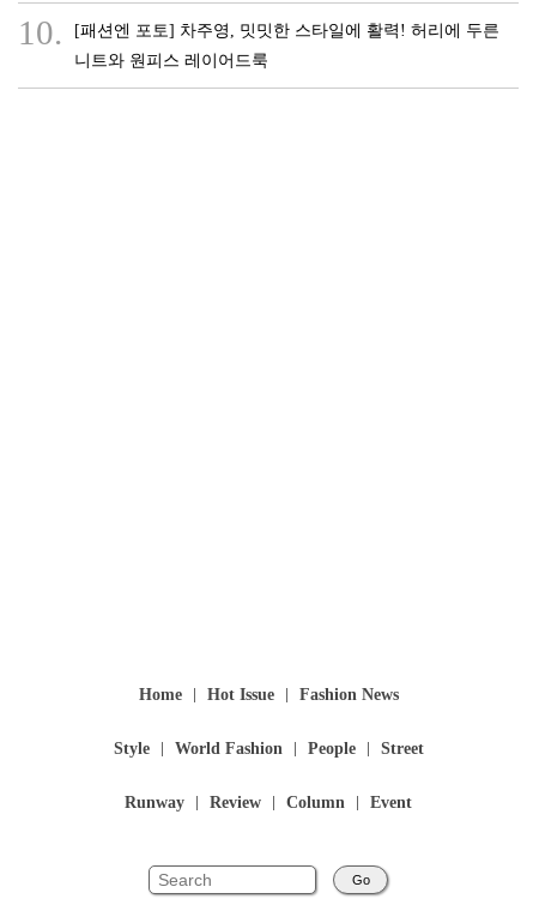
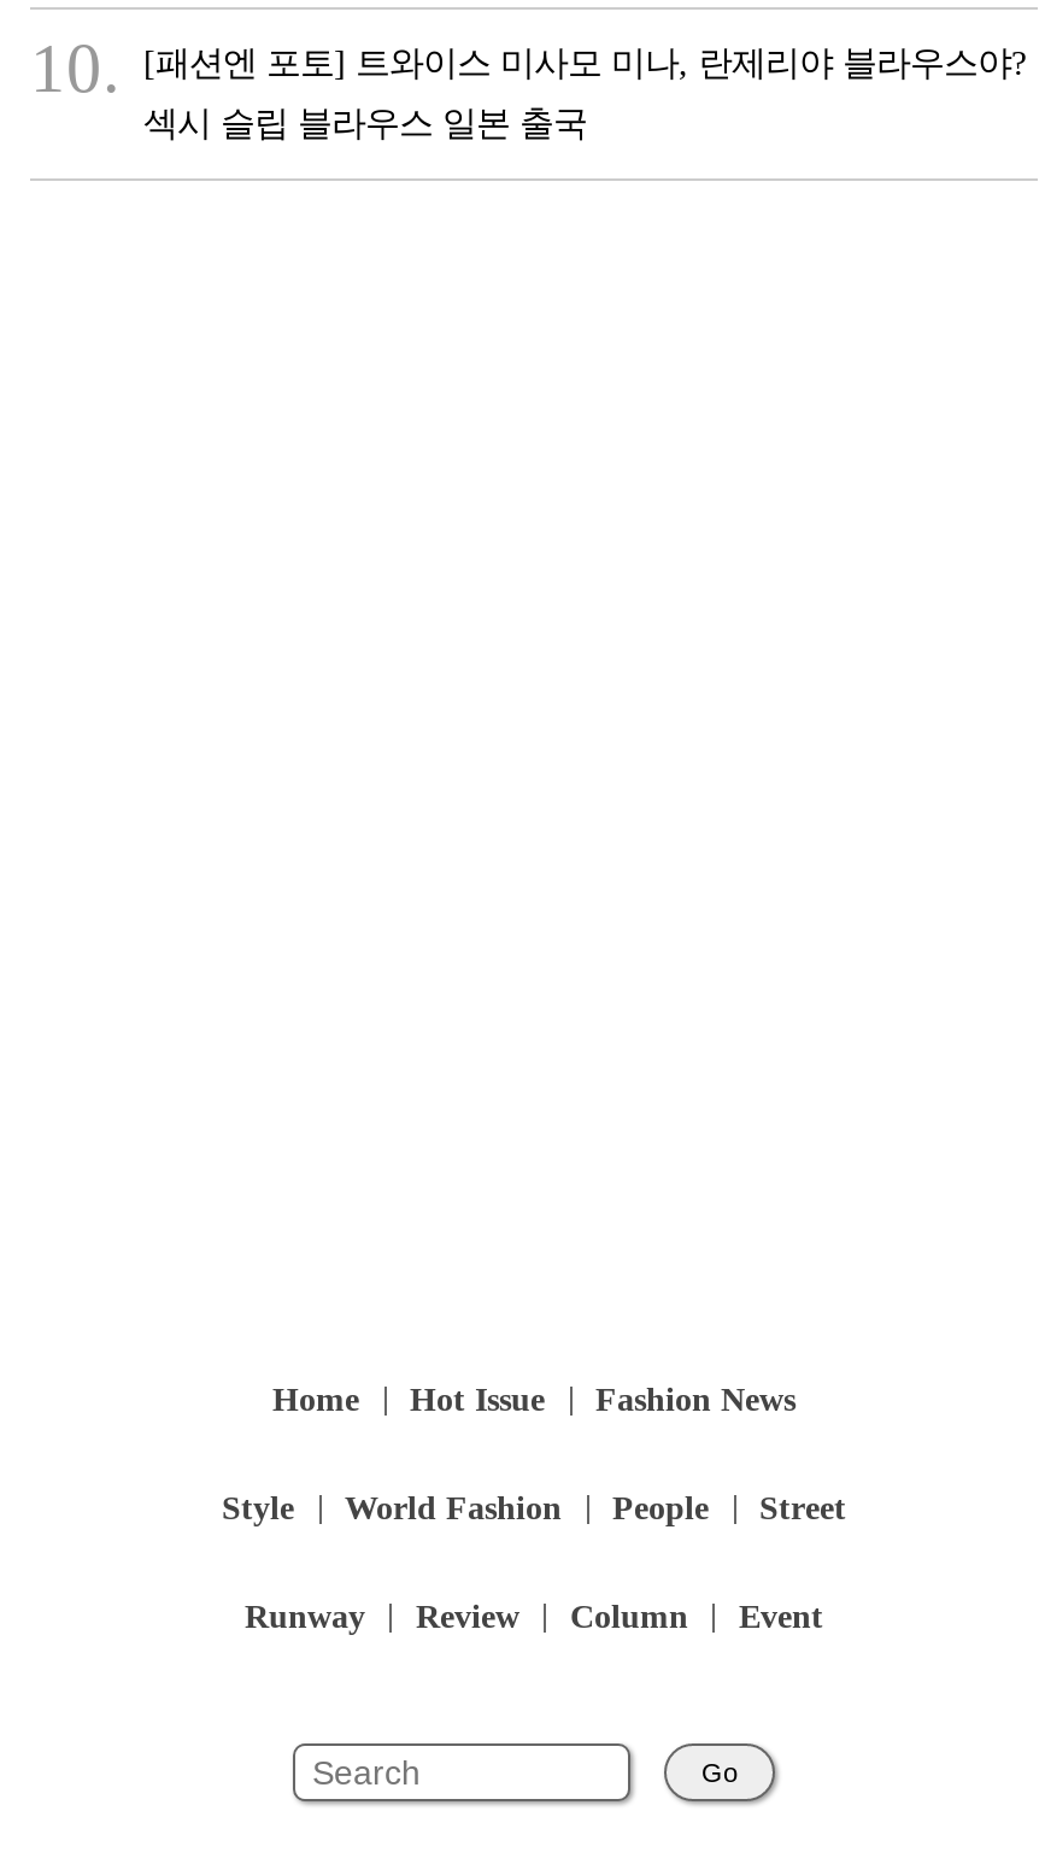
- [패션엔 포토] 차주영, 밋밋한 스타일에 활력! 허리에 두른
+ [패션엔 포토] 트와이스 미사모 미나, 란제리야 블라우스야?

- 니트와 원피스 레이어드룩
+ 섹시 슬립 블라우스 일본 출국
